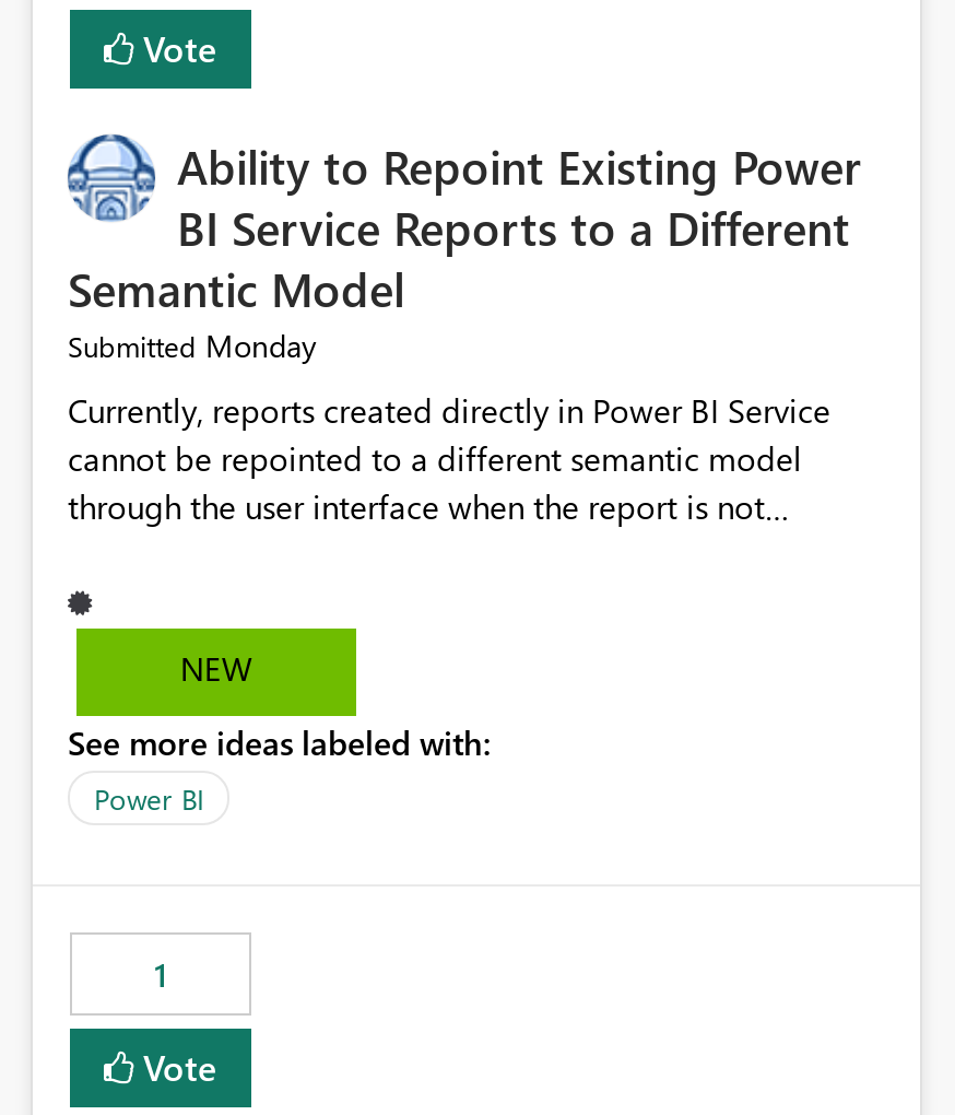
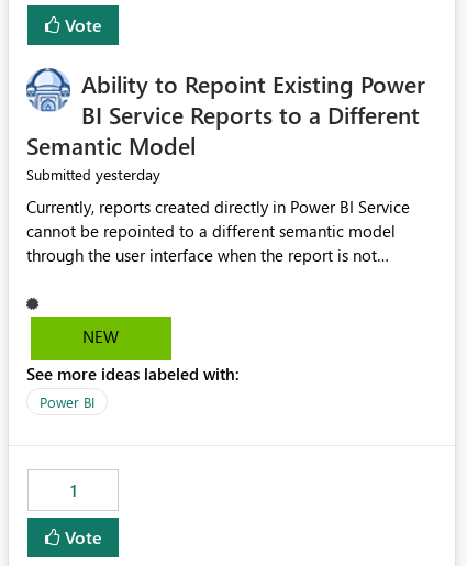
- Submitted Monday
+ Submitted yesterday
